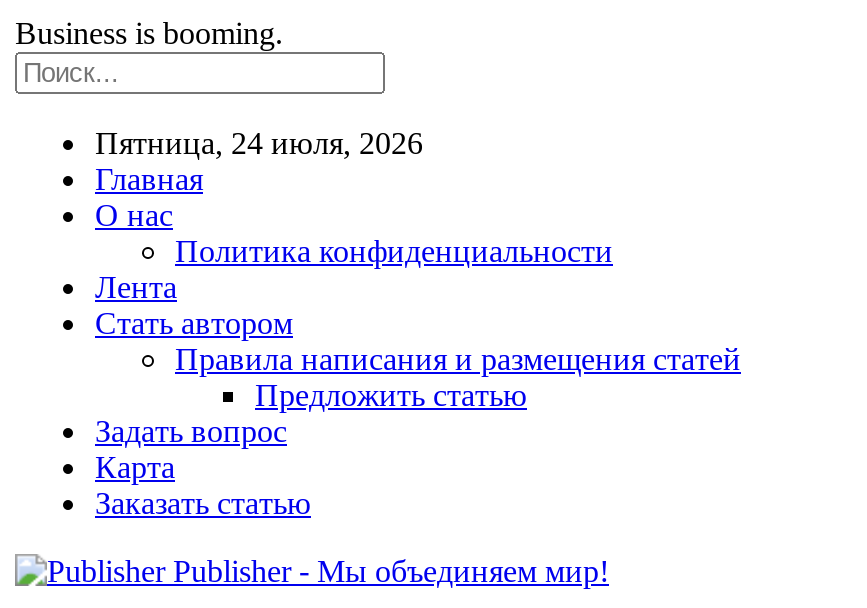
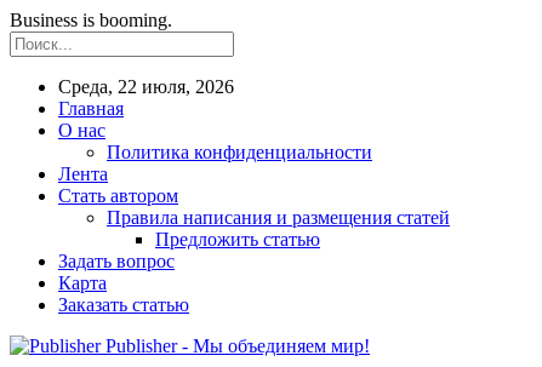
- Пятница, 24 июля, 2026
+ Среда, 22 июля, 2026
